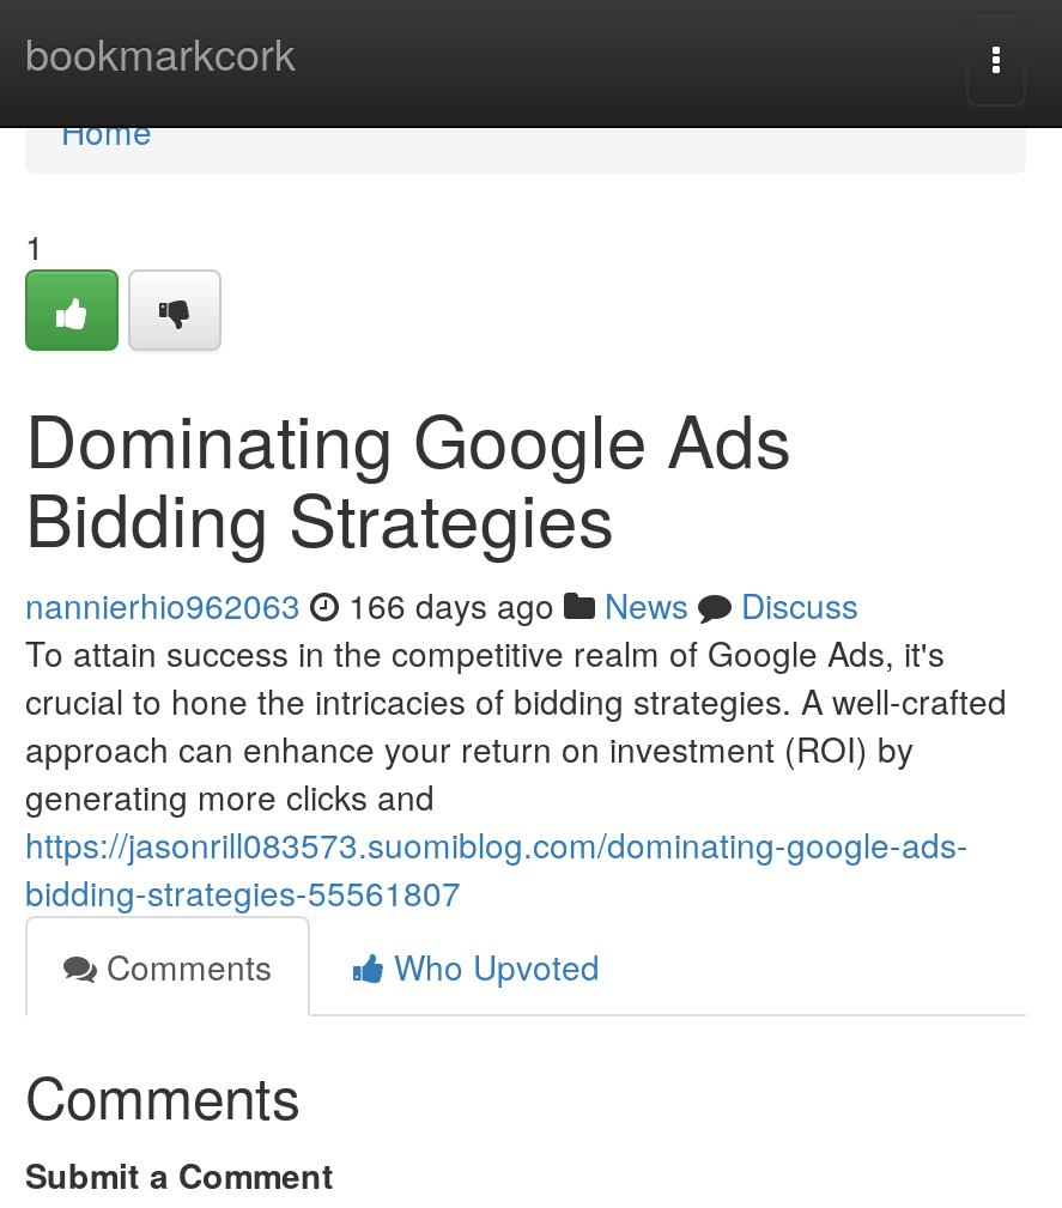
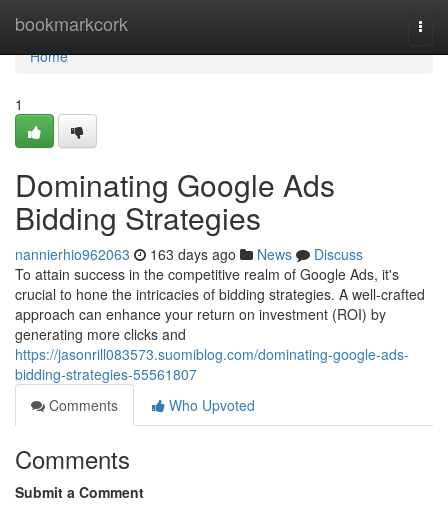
- nannierhio962063 166 days ago News Discuss
+ nannierhio962063 163 days ago News Discuss
